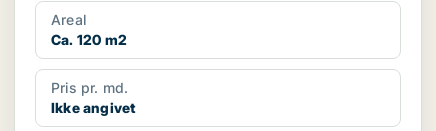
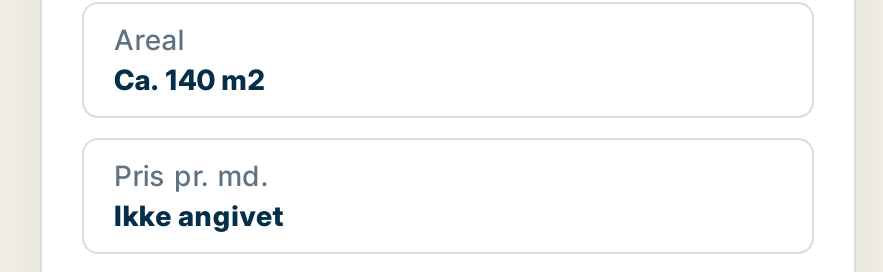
- Ca. 120 m2
+ Ca. 140 m2
